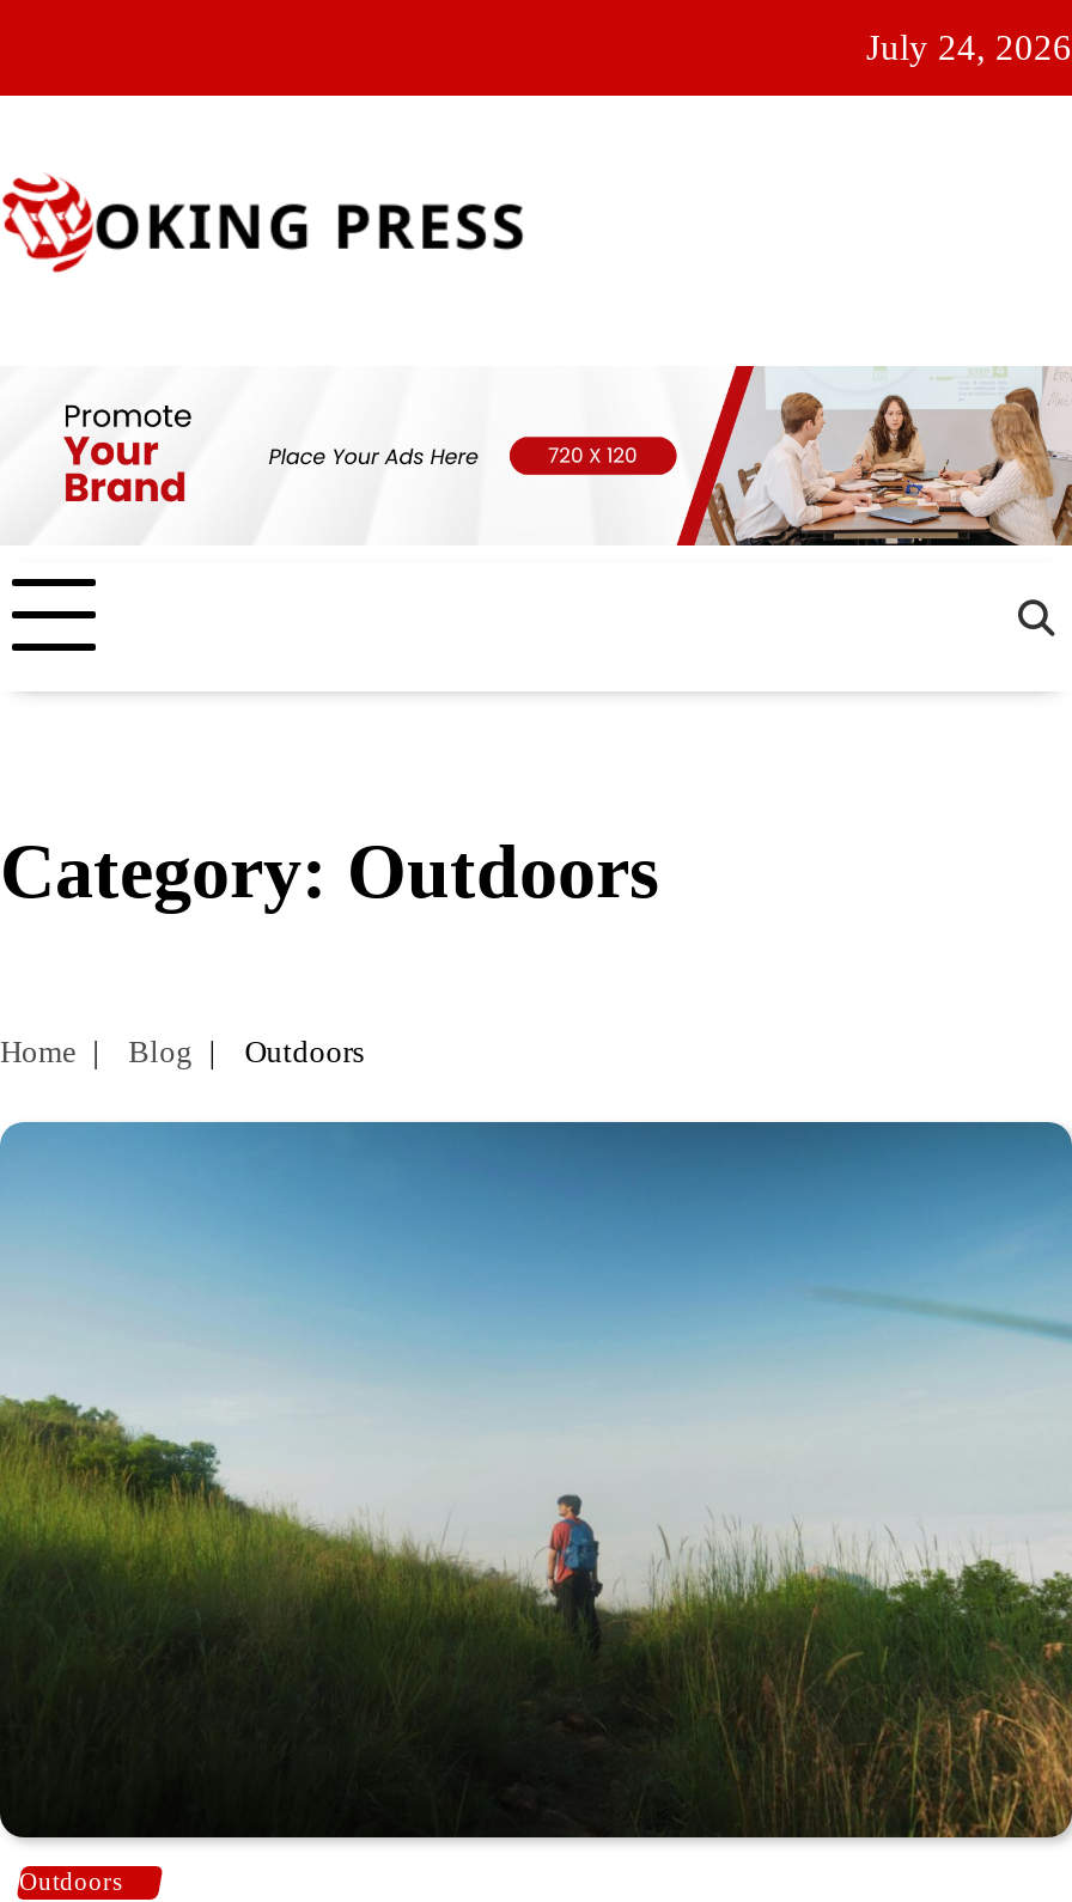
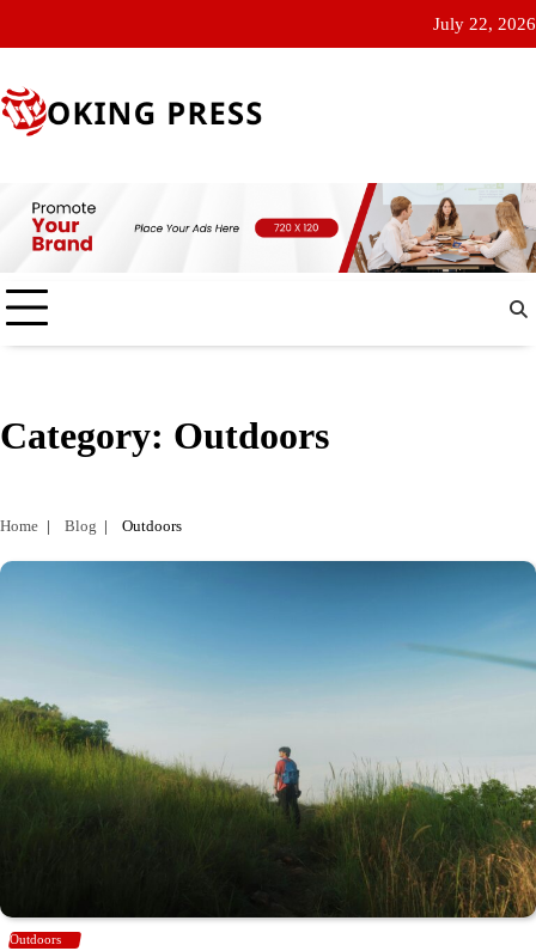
- July 24, 2026
+ July 22, 2026
